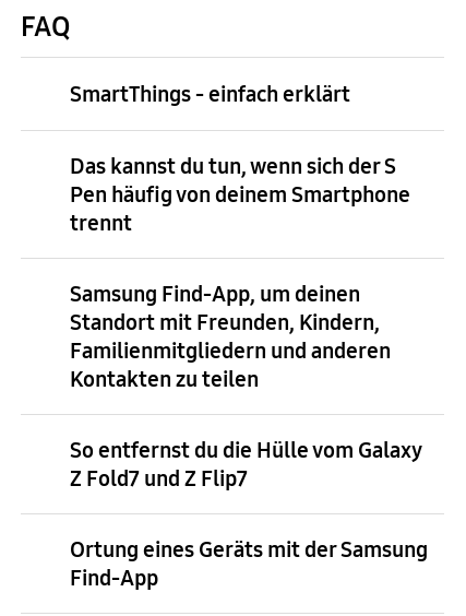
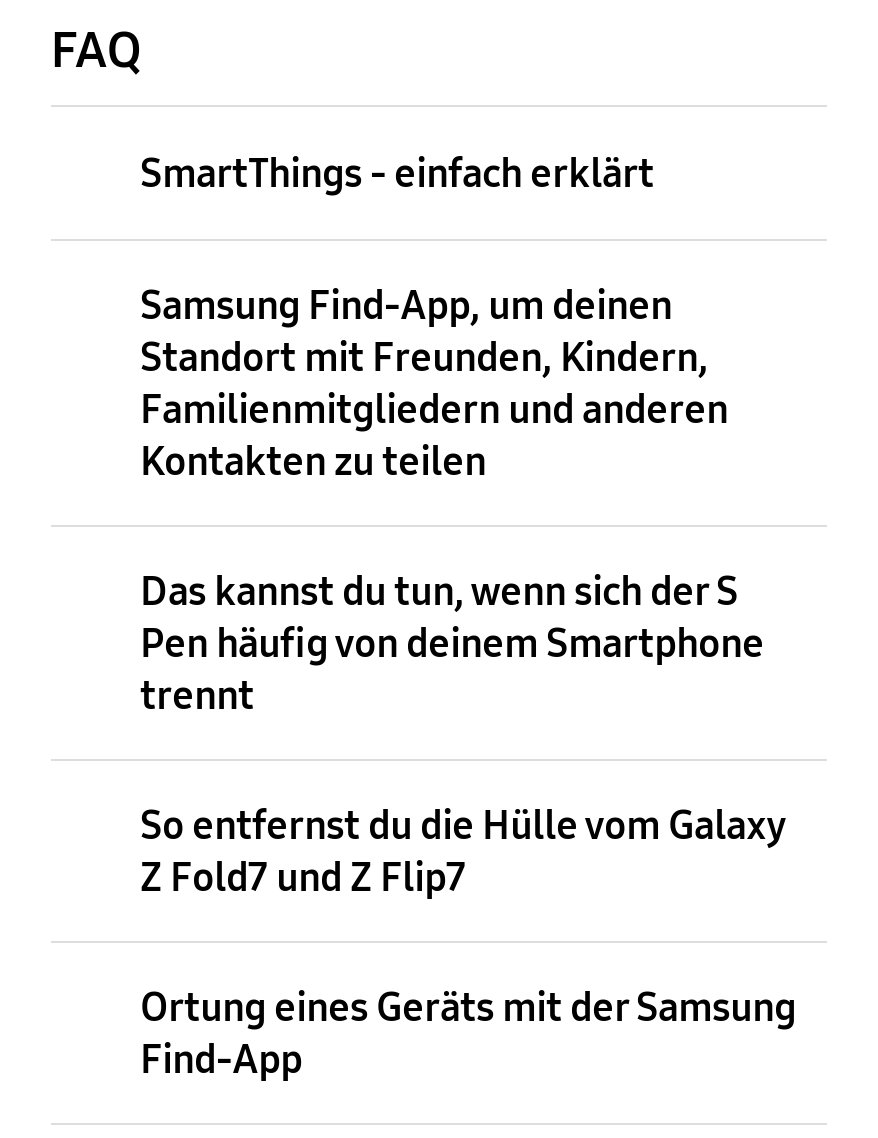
moved down: Das kannst du tun, wenn sich der S | Pen häufig von deinem Smartphone | trennt

moved up: Samsung Find-App, um deinen | Standort mit Freunden, Kindern, | Familienmitgliedern und anderen | Kontakten zu teilen
